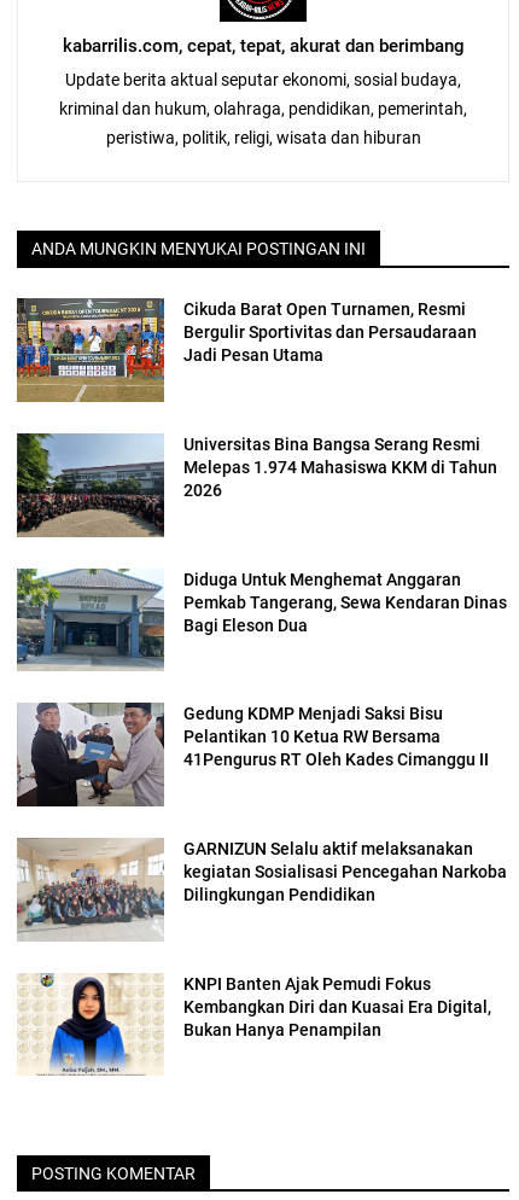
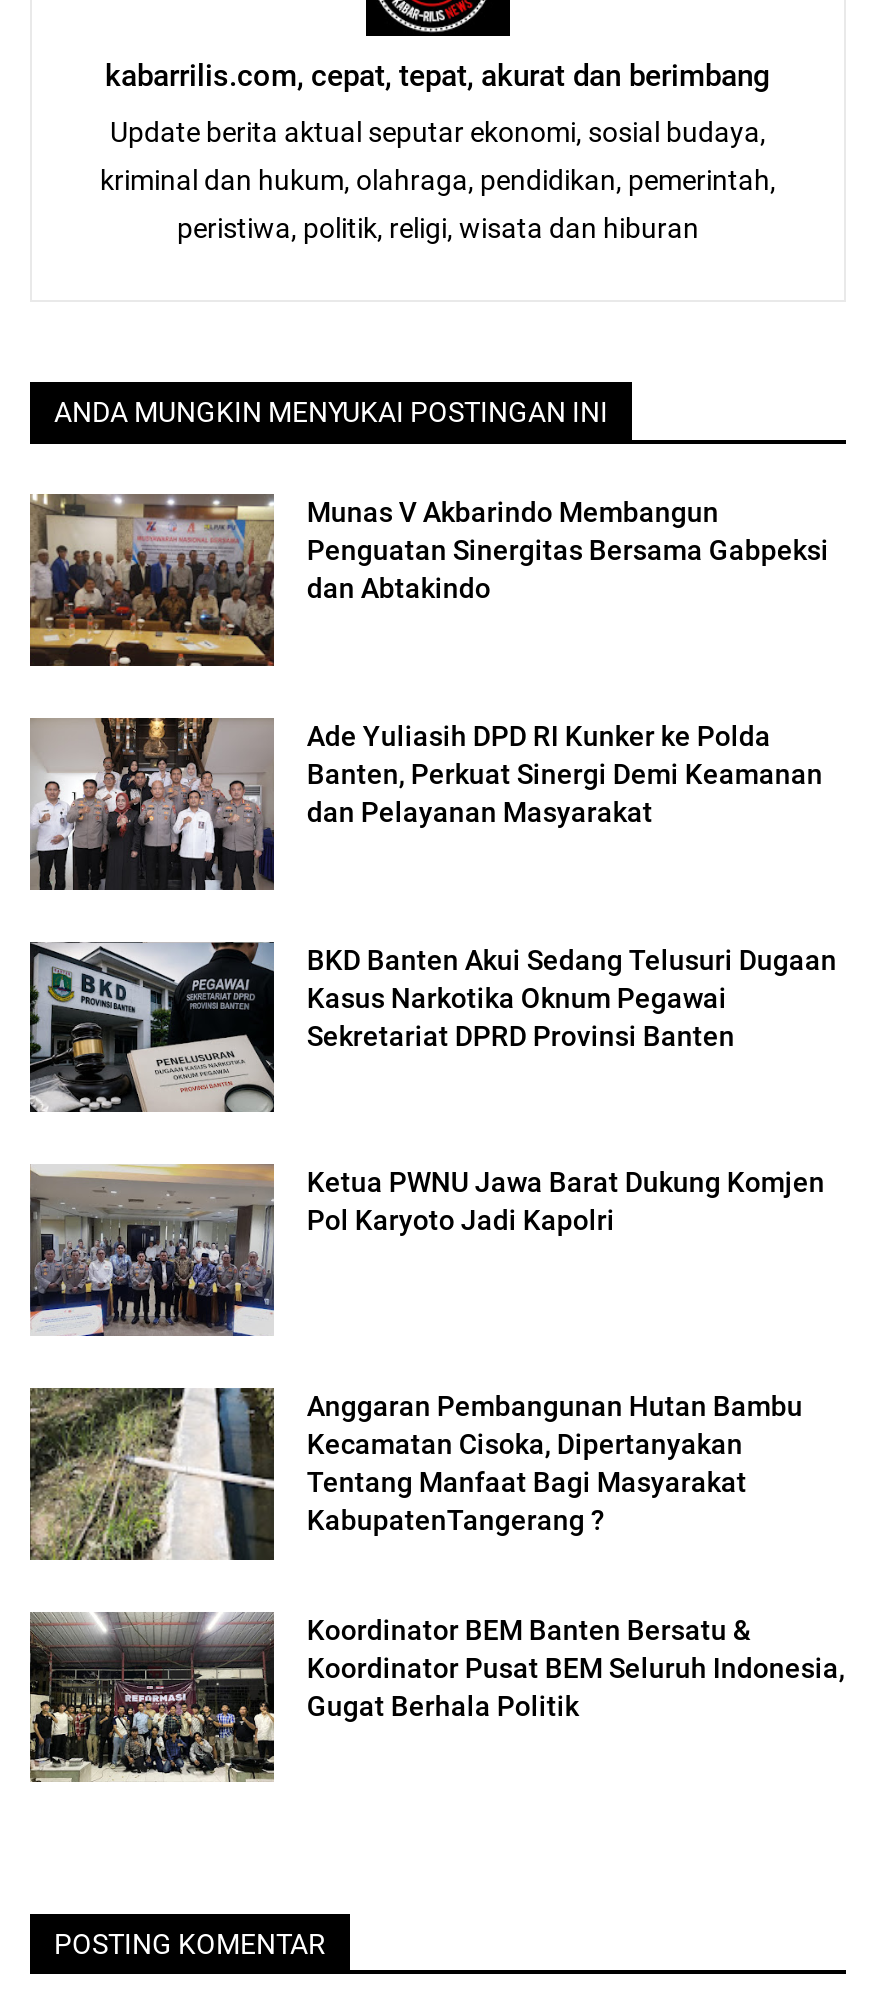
- [image]
- Cikuda Barat Open Turnamen, Resmi
- Bergulir Sportivitas dan Persaudaraan
- Jadi Pesan Utama
+ [image]
+ Munas V Akbarindo Membangun
+ Penguatan Sinergitas Bersama Gabpeksi
+ dan Abtakindo

- [image]
- Universitas Bina Bangsa Serang Resmi
- Melepas 1.974 Mahasiswa KKM di Tahun
- 2026
+ [image]
+ Ade Yuliasih DPD RI Kunker ke Polda
+ Banten, Perkuat Sinergi Demi Keamanan
+ dan Pelayanan Masyarakat

- [image]
- Diduga Untuk Menghemat Anggaran
- Pemkab Tangerang, Sewa Kendaran Dinas
- Bagi Eleson Dua
+ [image]
+ BKD Banten Akui Sedang Telusuri Dugaan
+ Kasus Narkotika Oknum Pegawai
+ Sekretariat DPRD Provinsi Banten

- [image]
- Gedung KDMP Menjadi Saksi Bisu
- Pelantikan 10 Ketua RW Bersama
- 41Pengurus RT Oleh Kades Cimanggu II
+ [image]
+ Ketua PWNU Jawa Barat Dukung Komjen
+ Pol Karyoto Jadi Kapolri

- [image]
- GARNIZUN Selalu aktif melaksanakan
- kegiatan Sosialisasi Pencegahan Narkoba
- Dilingkungan Pendidikan
+ [image]
+ Anggaran Pembangunan Hutan Bambu
+ Kecamatan Cisoka, Dipertanyakan
+ Tentang Manfaat Bagi Masyarakat
+ KabupatenTangerang ?

- [image]
- KNPI Banten Ajak Pemudi Fokus
- Kembangkan Diri dan Kuasai Era Digital,
- Bukan Hanya Penampilan
+ [image]
+ Koordinator BEM Banten Bersatu &
+ Koordinator Pusat BEM Seluruh Indonesia,
+ Gugat Berhala Politik
